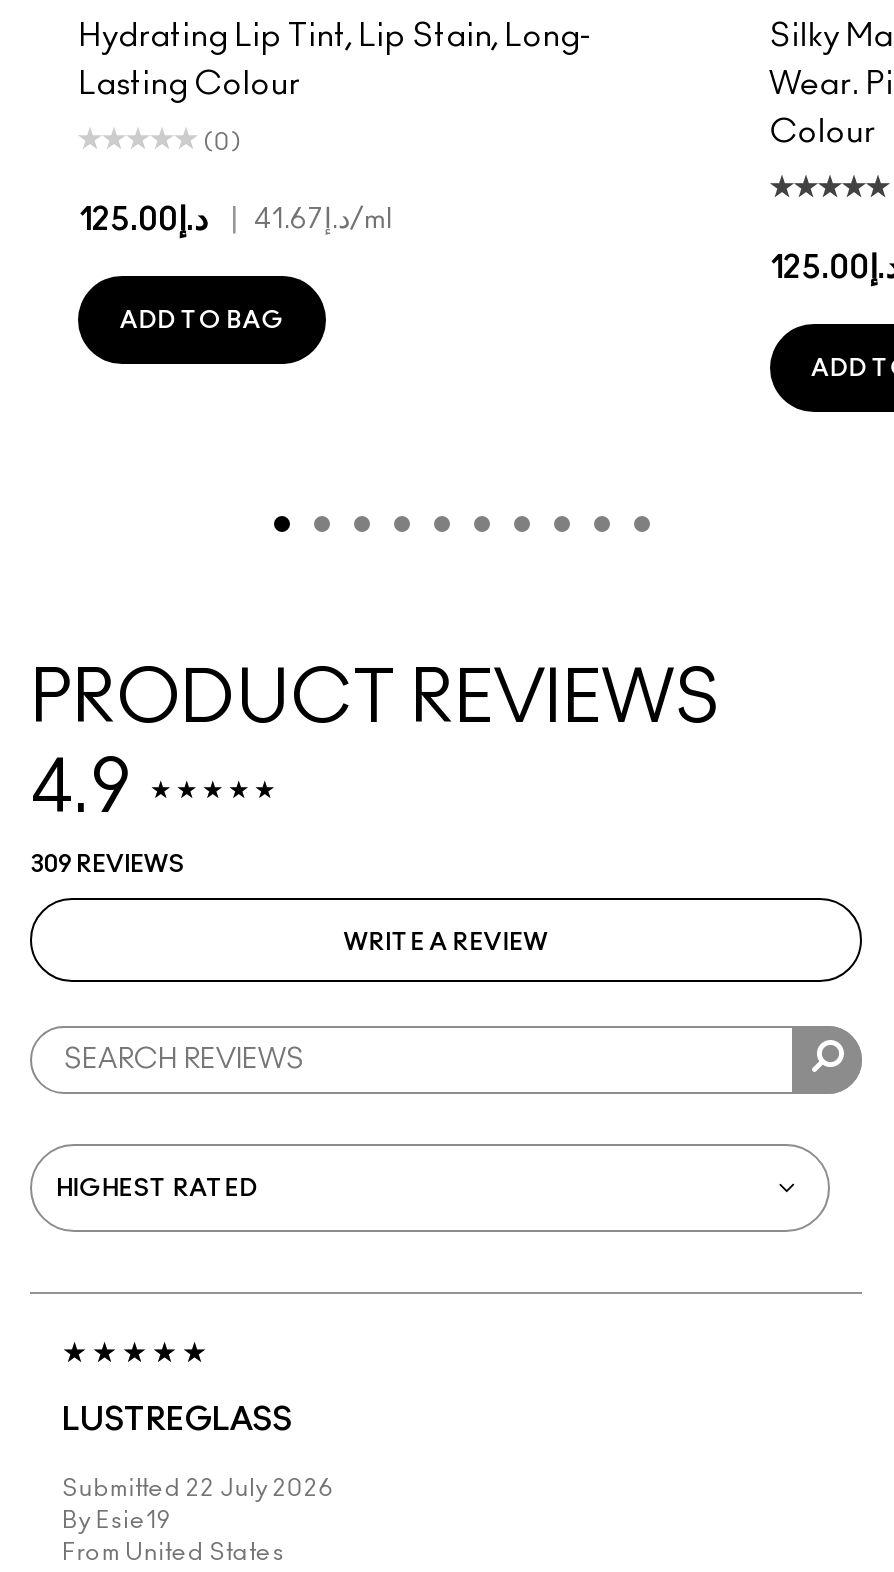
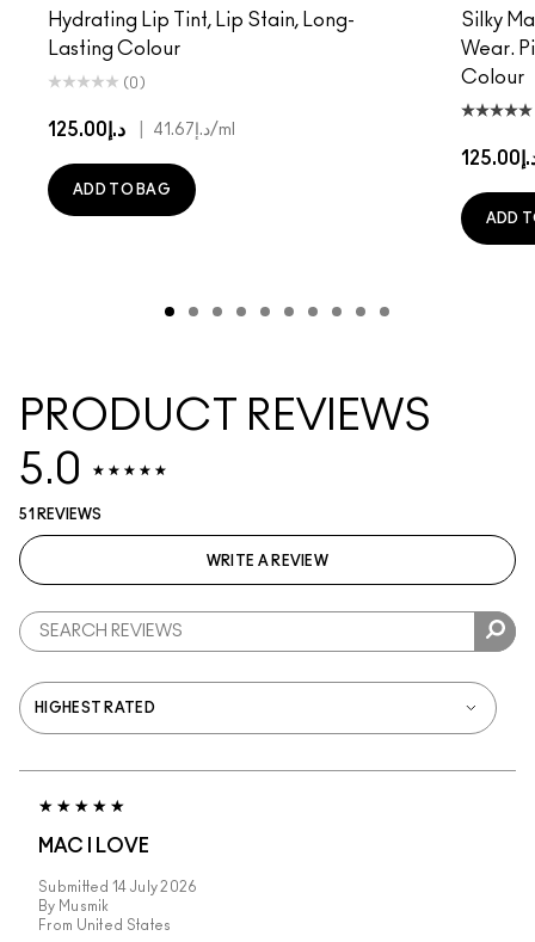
- 4.9
+ 5.0

- 309 REVIEWS
+ 51 REVIEWS

- LUSTREGLASS
+ MAC I LOVE

- Submitted 22 July 2026
- By Esie19
+ Submitted 14 July 2026
+ By Musmik
